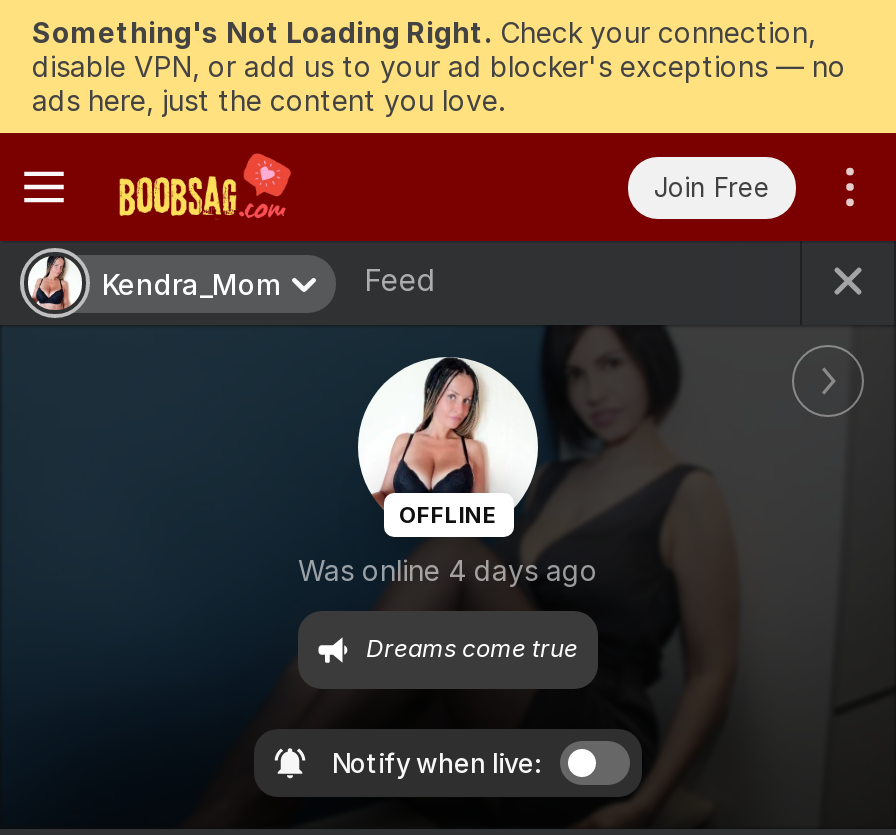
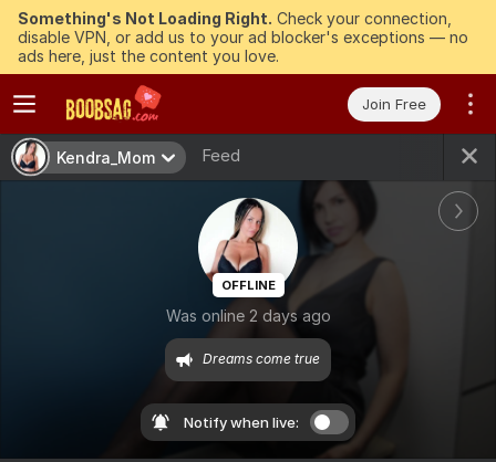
- Was online 4 days ago
+ Was online 2 days ago
